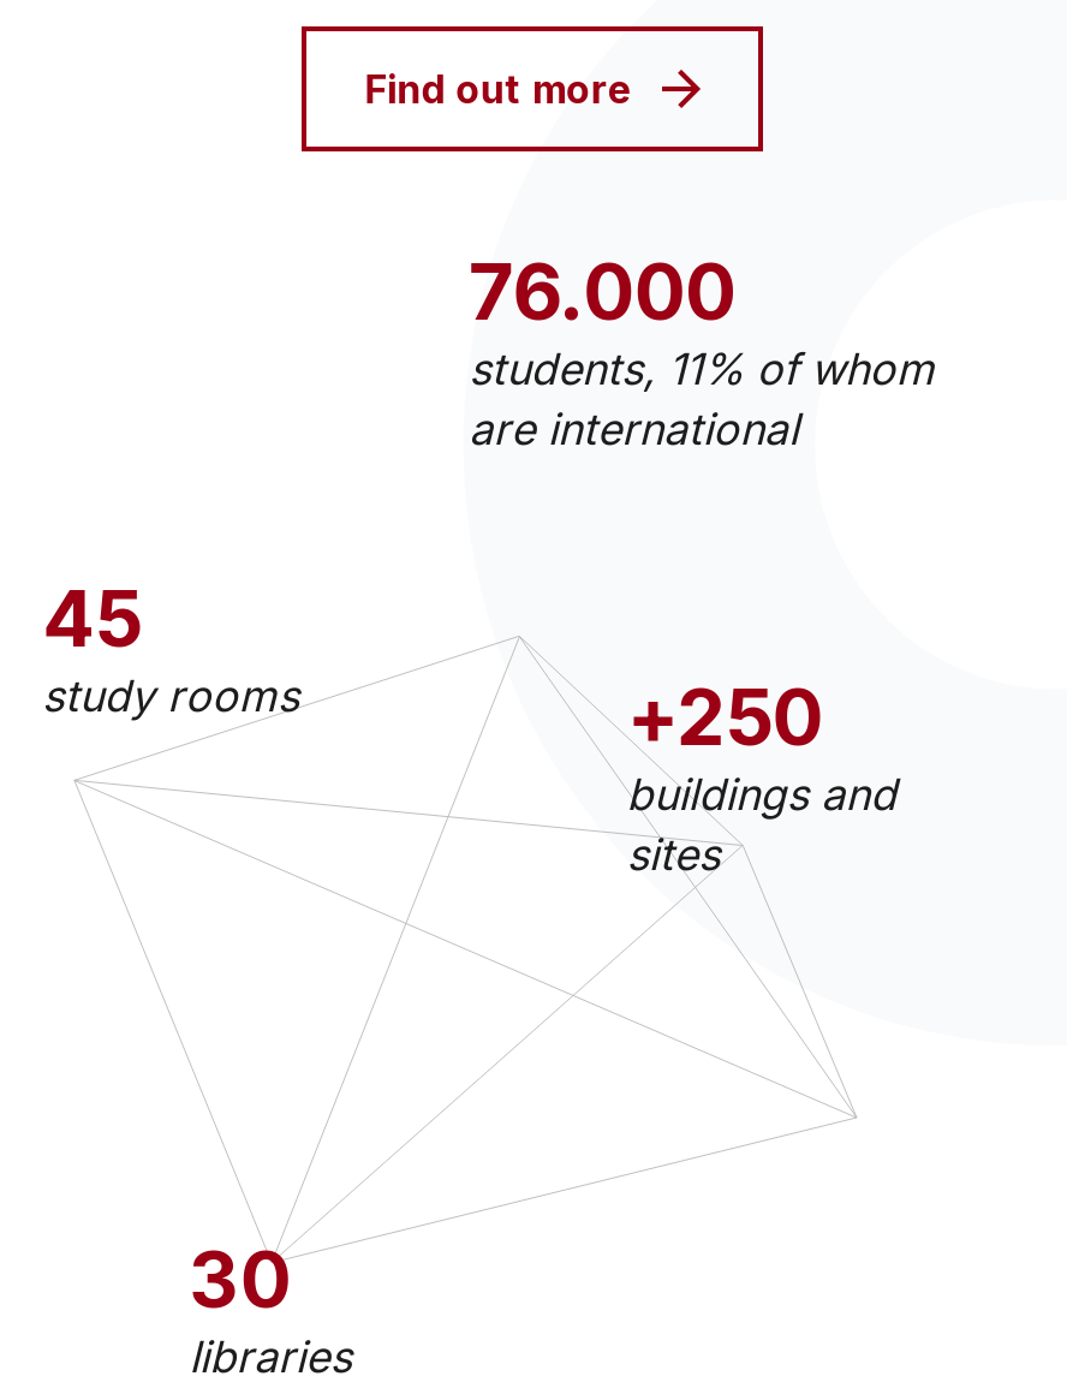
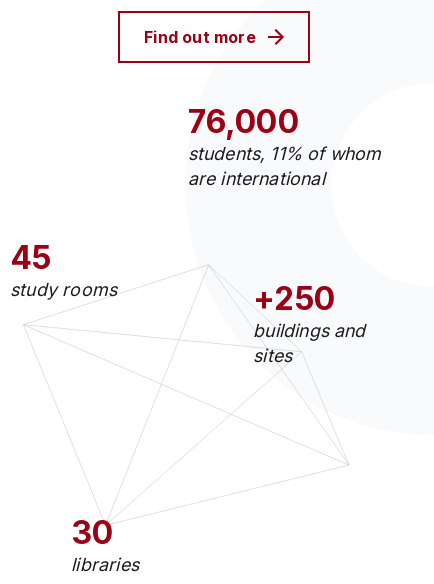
- 76.000
+ 76,000
